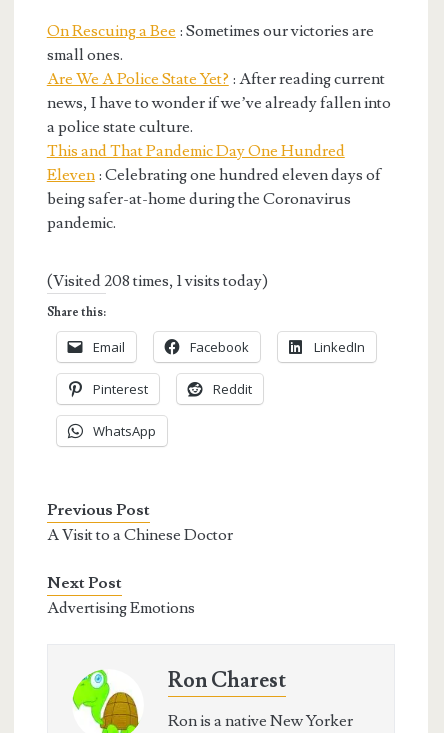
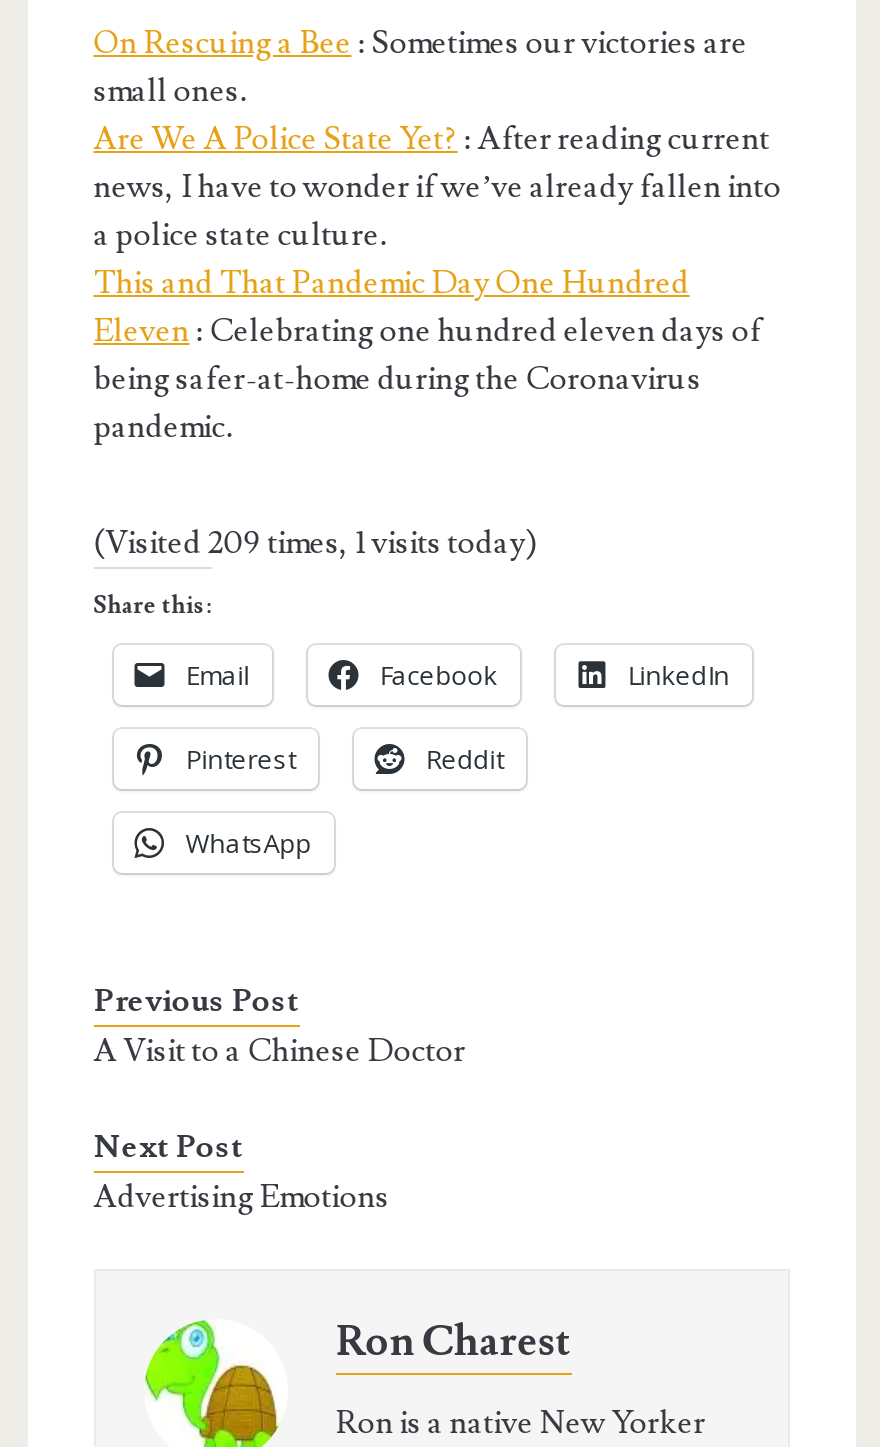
- (Visited 208 times, 1 visits today)
+ (Visited 209 times, 1 visits today)
